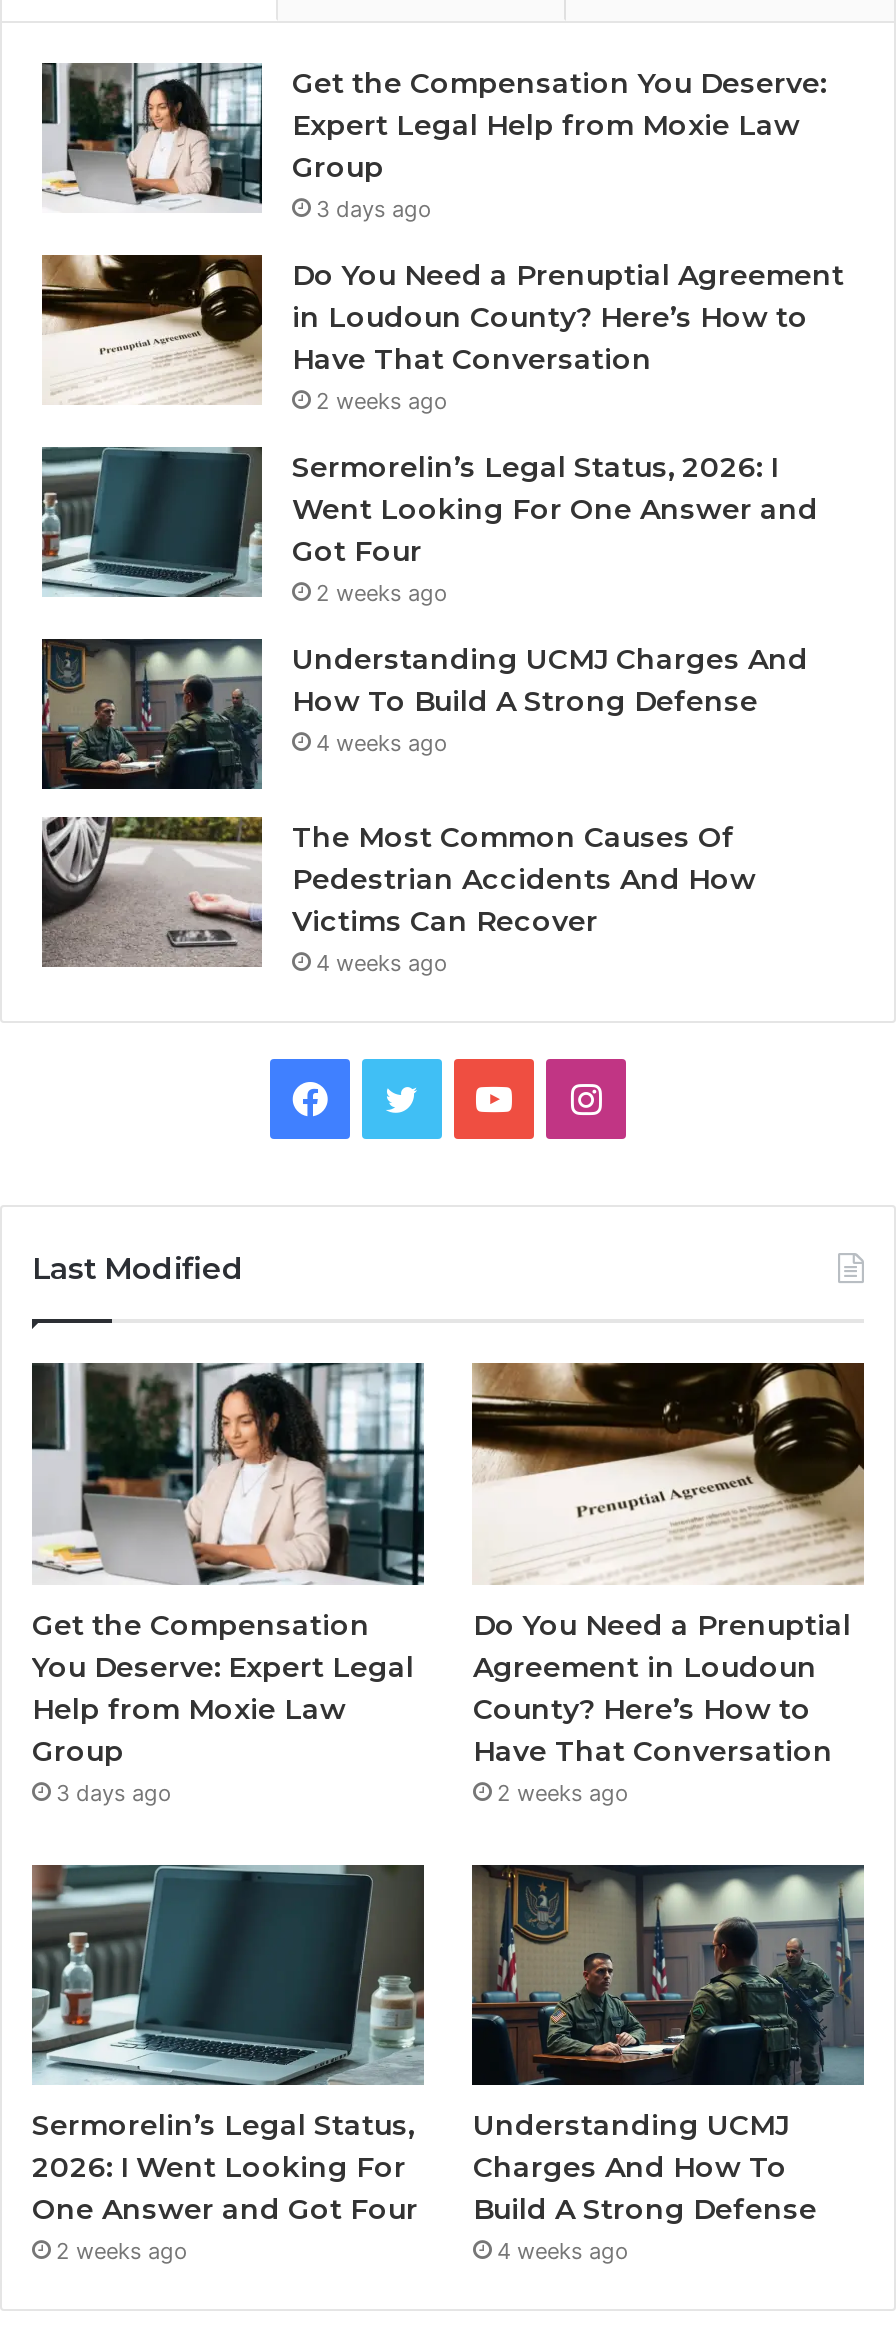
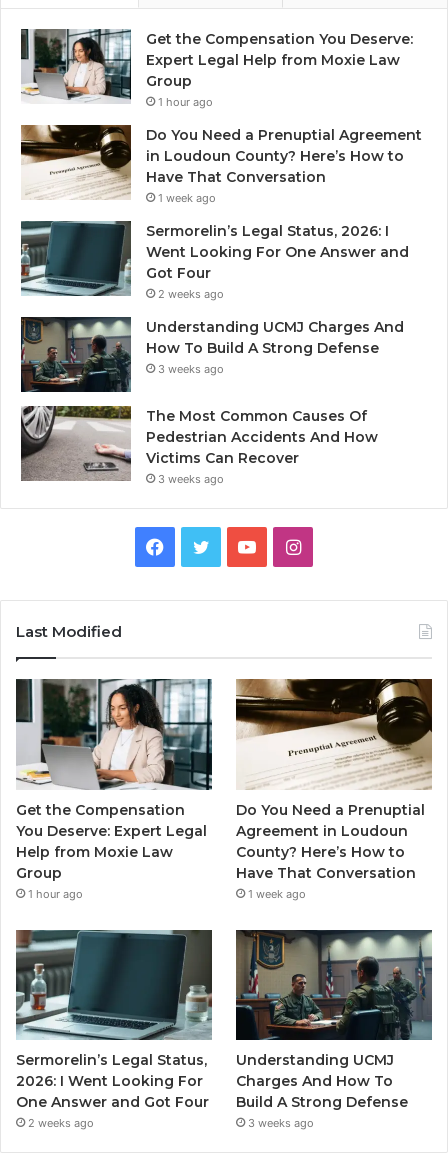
- 3 days ago
+ 1 hour ago

- 2 weeks ago
+ 1 week ago

- 4 weeks ago
+ 3 weeks ago

- 4 weeks ago
+ 3 weeks ago

- 3 days ago
+ 1 hour ago

- 2 weeks ago
+ 1 week ago

- 4 weeks ago
+ 3 weeks ago
